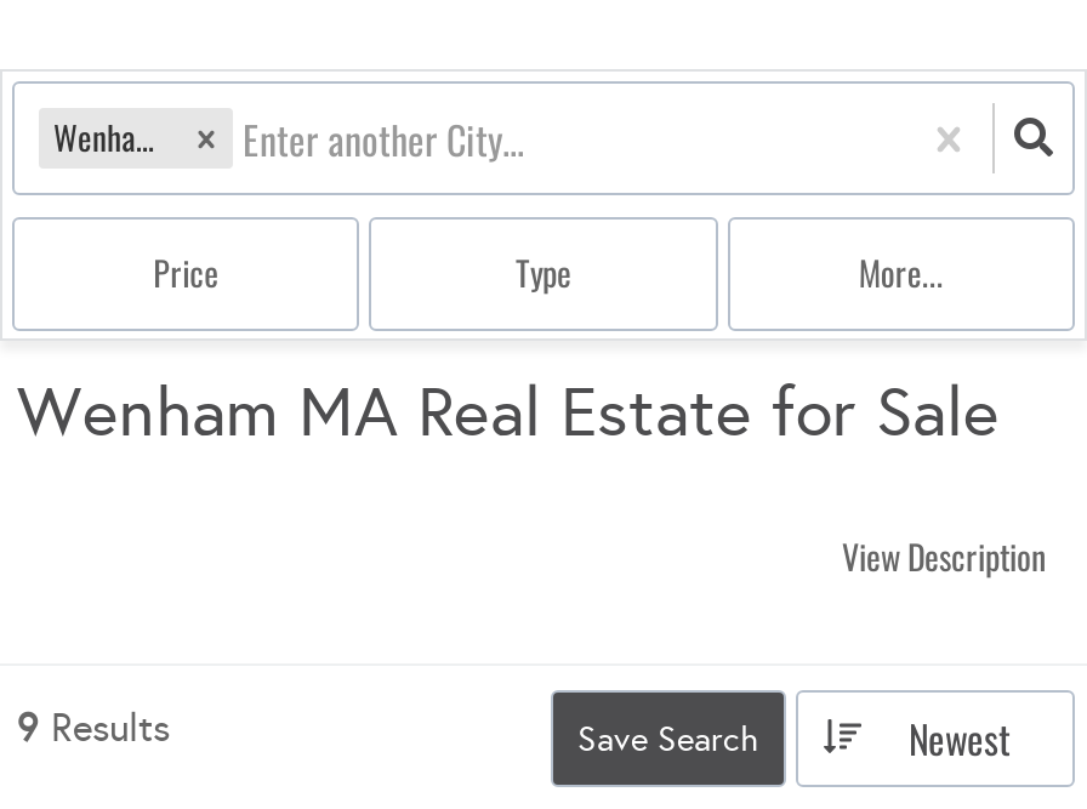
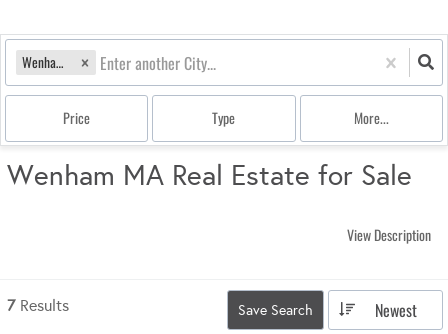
- 9 Results
+ 7 Results
